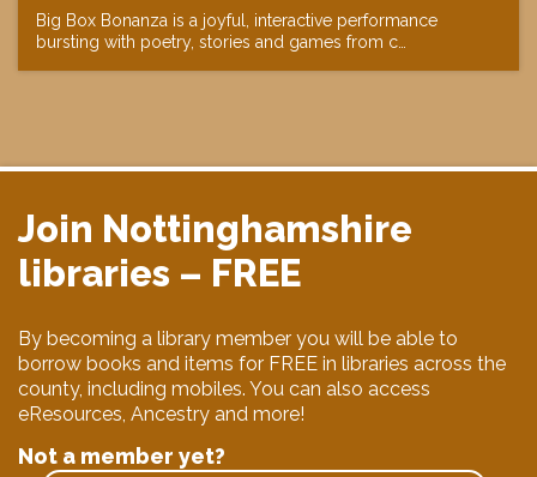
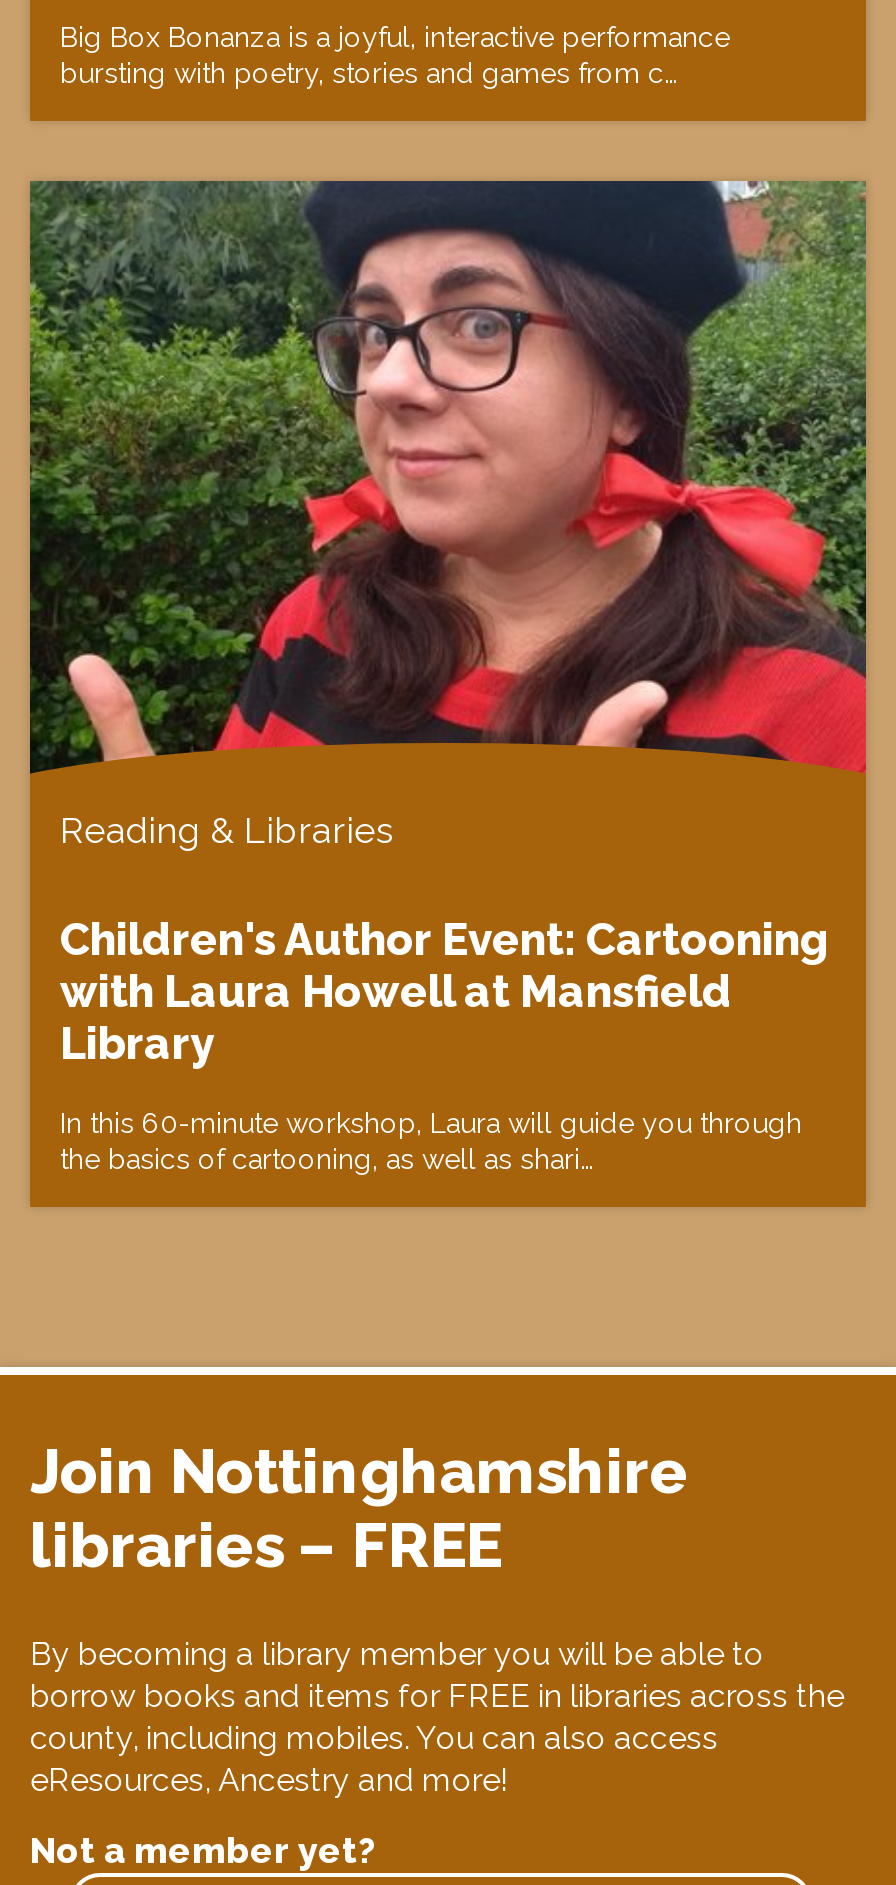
+ [image]
+ Reading & Libraries
+ Children's Author Event: Cartooning
+ with Laura Howell at Mansfield
+ Library
+ In this 60-minute workshop, Laura will guide you through
+ the basics of cartooning, as well as shari…
